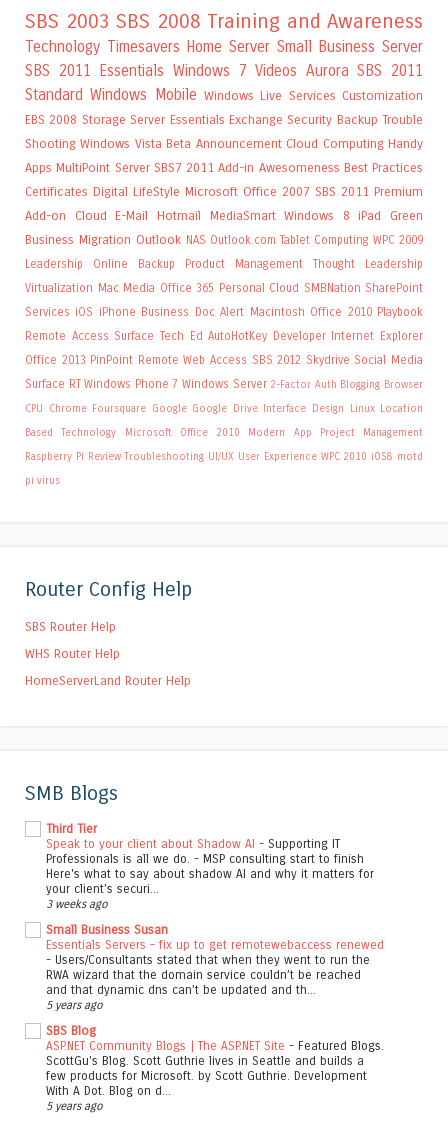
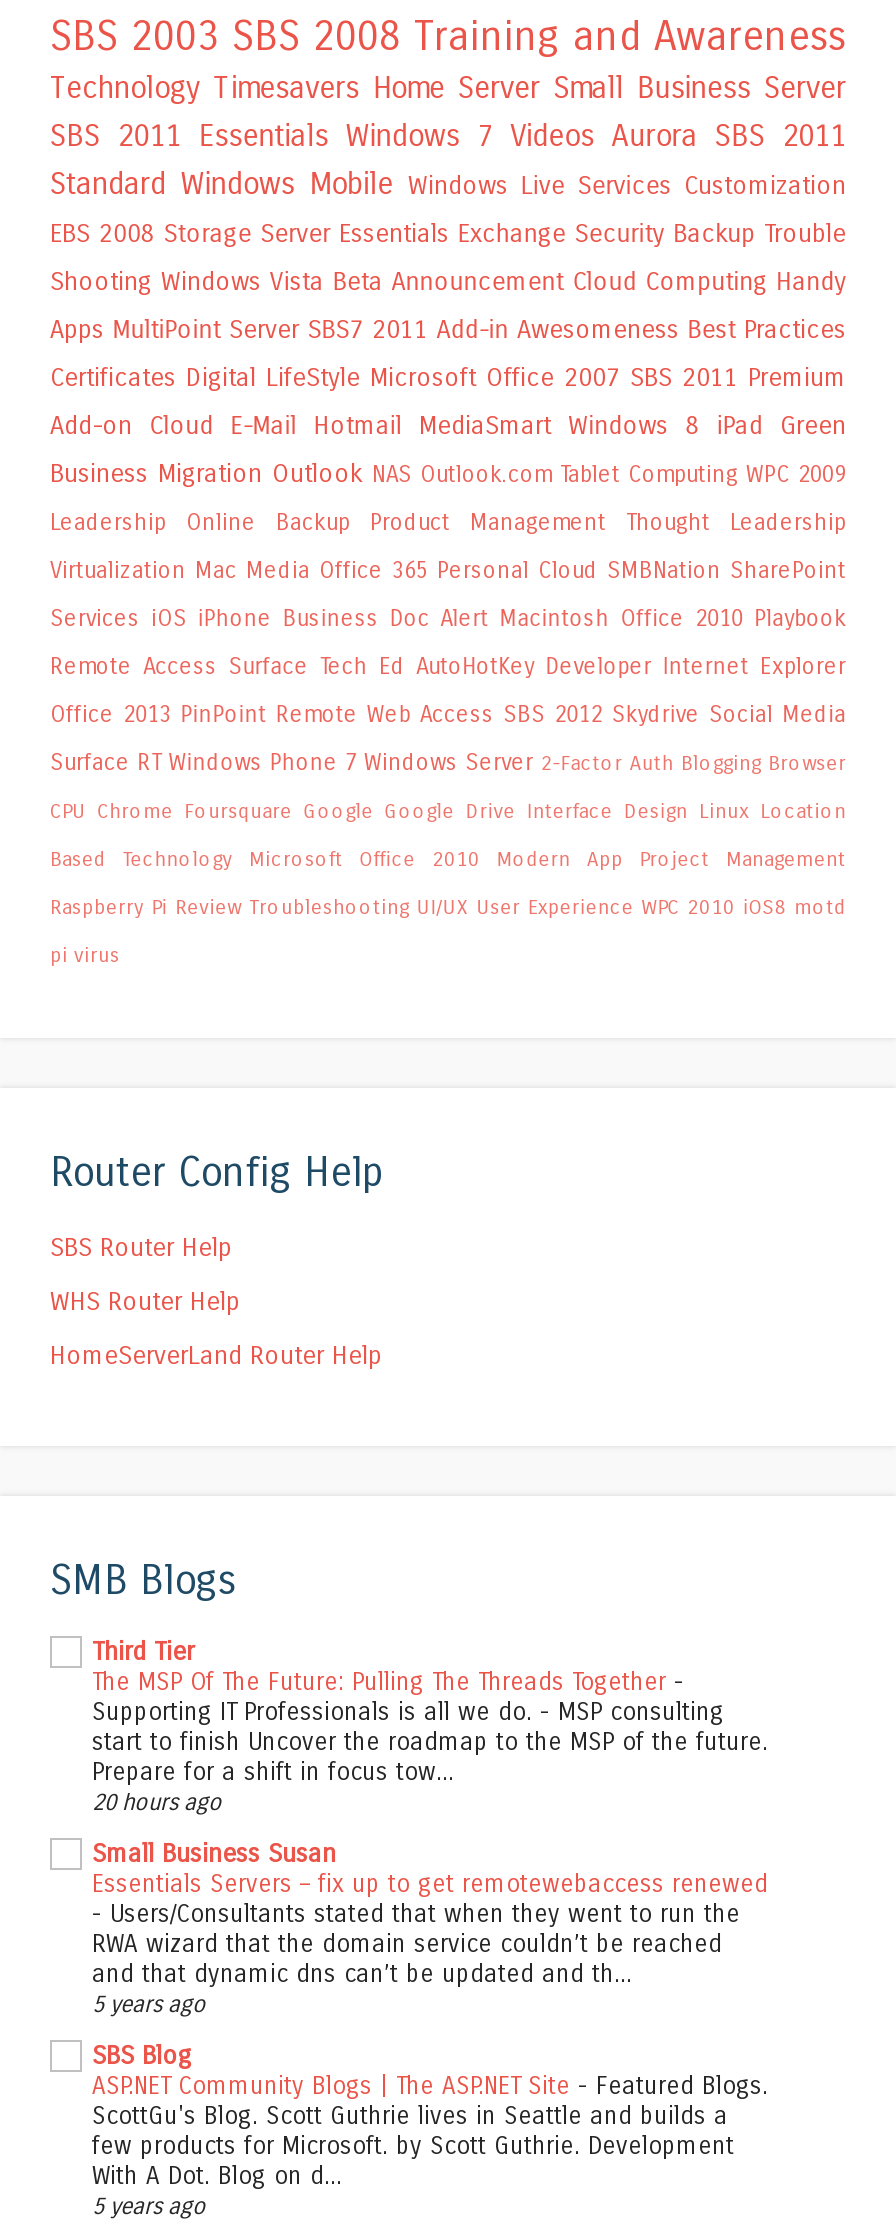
- Speak to your client about Shadow AI - Supporting IT
- Professionals is all we do. - MSP consulting start to finish
- Here's what to say about shadow AI and why it matters for
- your client’s securi...
- 3 weeks ago
+ The MSP Of The Future: Pulling The Threads Together -
+ Supporting IT Professionals is all we do. - MSP consulting
+ start to finish Uncover the roadmap to the MSP of the future.
+ Prepare for a shift in focus tow...
+ 20 hours ago
